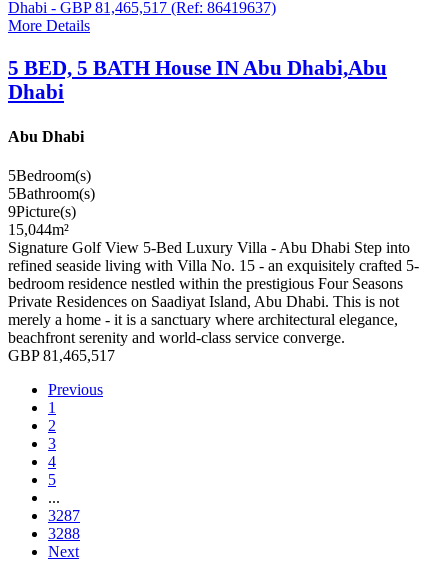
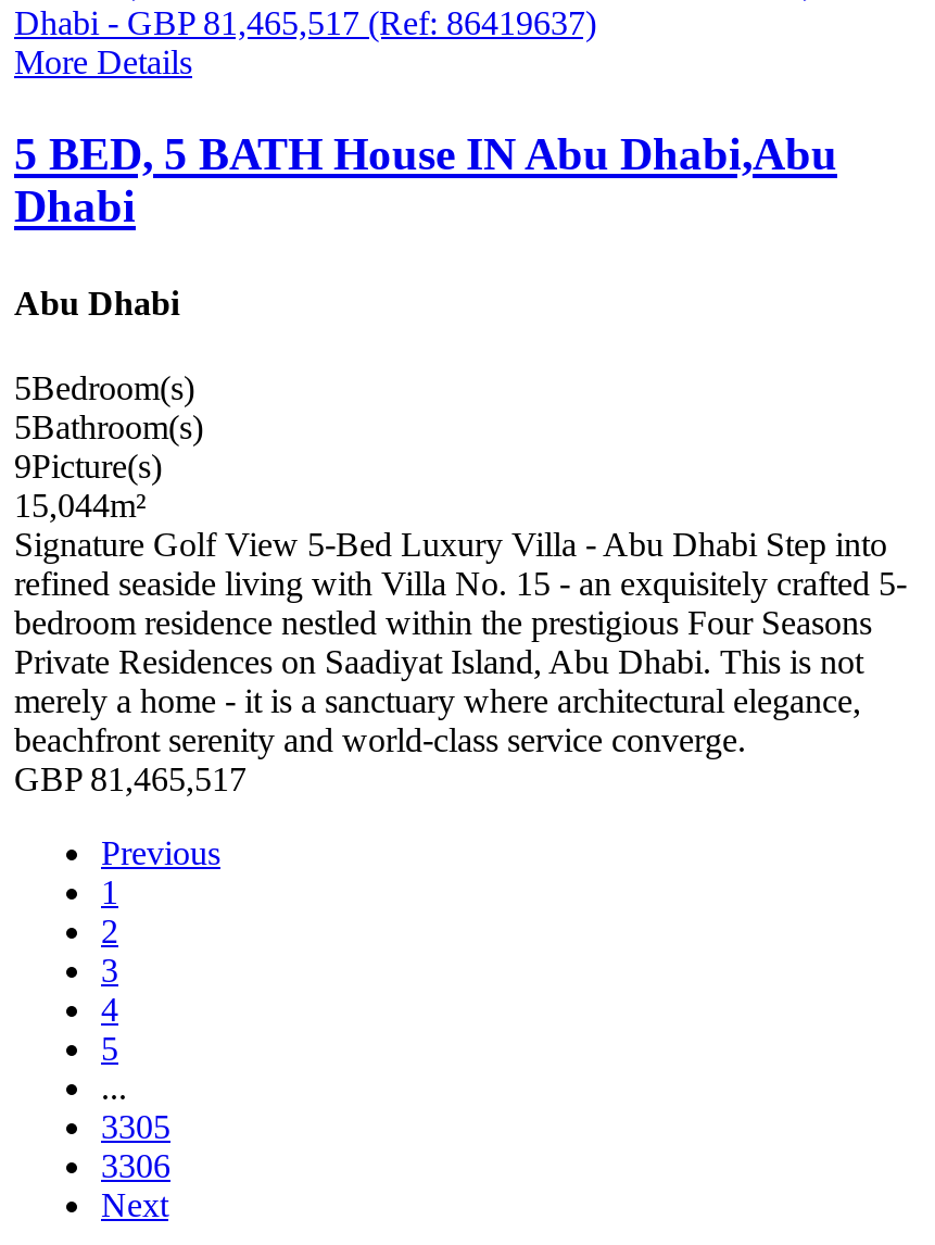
- 3287
+ 3305

- 3288
+ 3306
